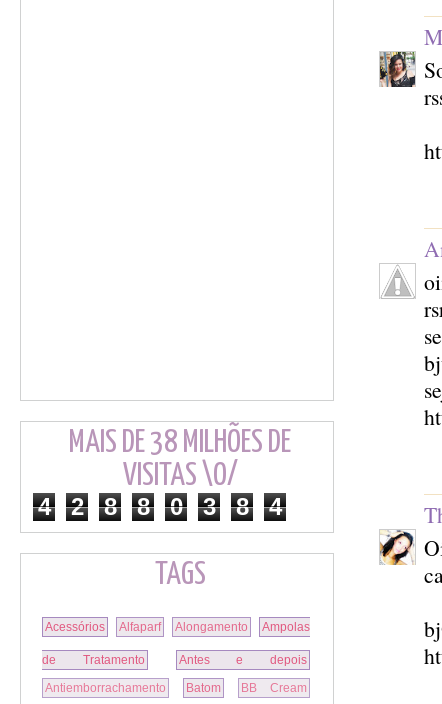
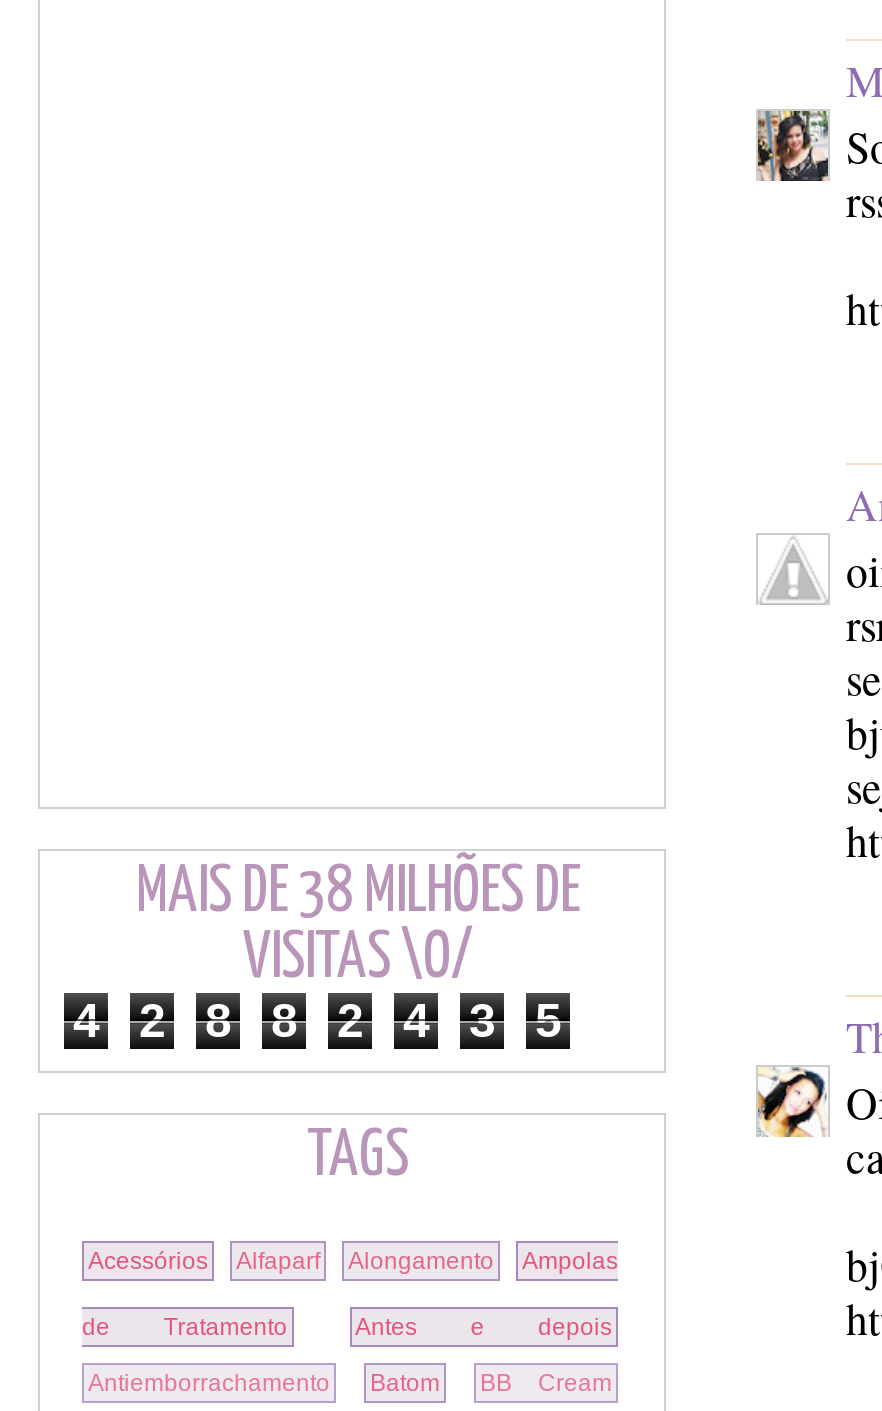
- 0
+ 2
+ 4

- 8
- 4
+ 5
